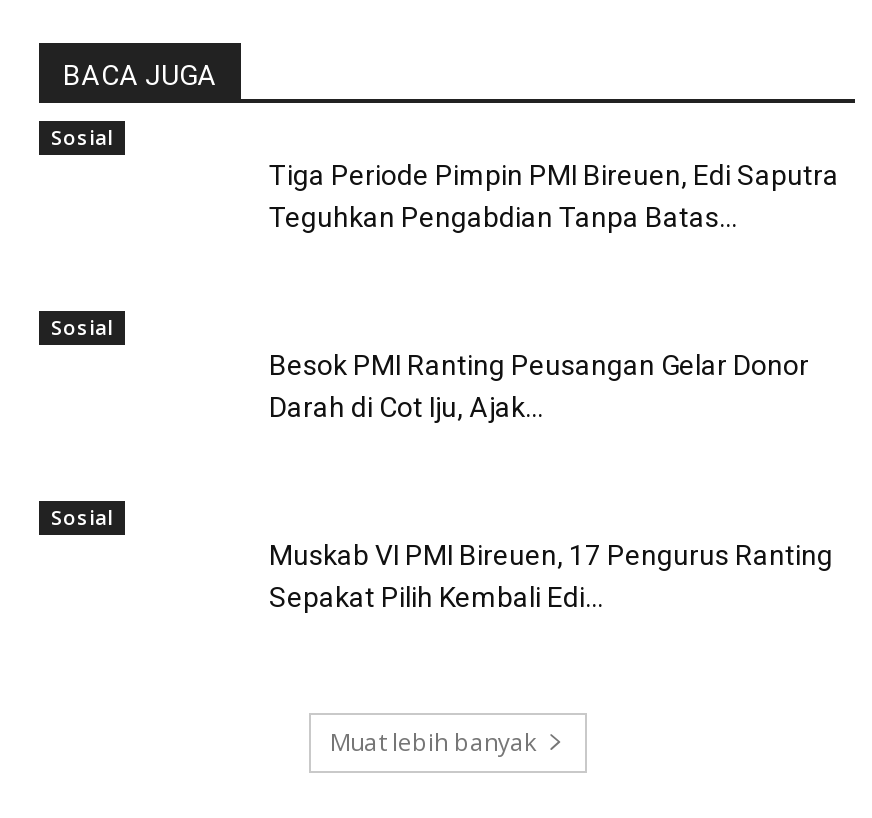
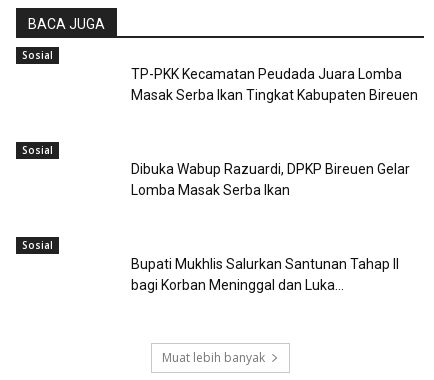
- Tiga Periode Pimpin PMI Bireuen, Edi Saputra
- Teguhkan Pengabdian Tanpa Batas...
+ TP-PKK Kecamatan Peudada Juara Lomba
+ Masak Serba Ikan Tingkat Kabupaten Bireuen

- Besok PMI Ranting Peusangan Gelar Donor
- Darah di Cot Iju, Ajak...
+ Dibuka Wabup Razuardi, DPKP Bireuen Gelar
+ Lomba Masak Serba Ikan

- Muskab VI PMI Bireuen, 17 Pengurus Ranting
- Sepakat Pilih Kembali Edi...
+ Bupati Mukhlis Salurkan Santunan Tahap II
+ bagi Korban Meninggal dan Luka...
